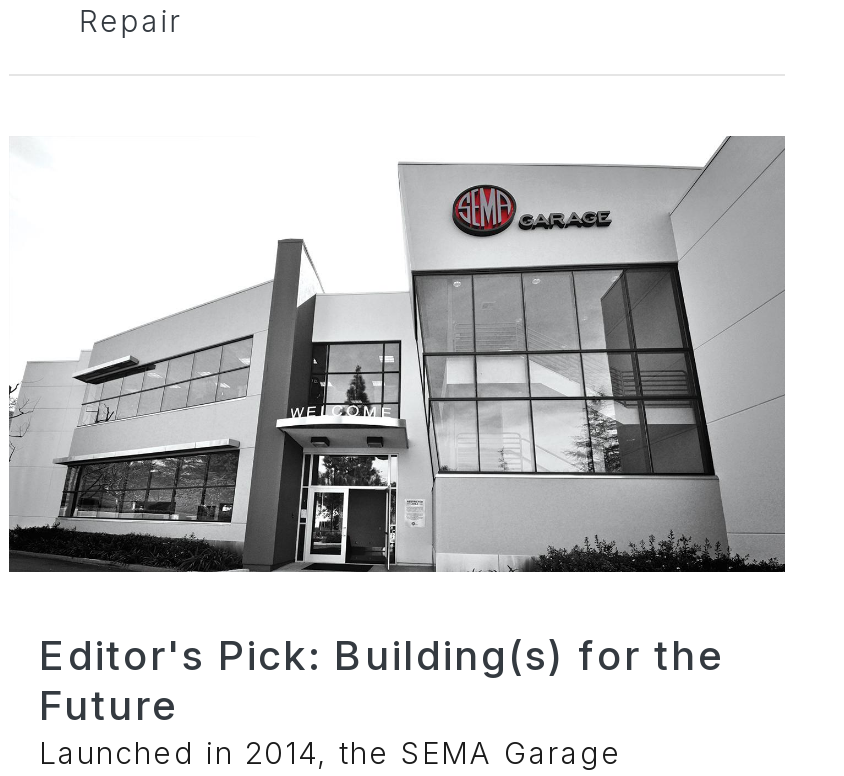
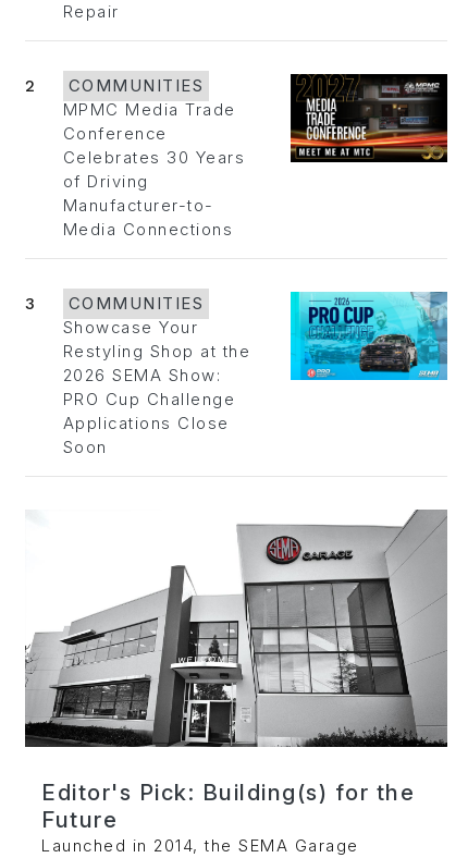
+ 2
+ COMMUNITIES
+ MPMC Media Trade
+ Conference
+ Celebrates 30 Years
+ of Driving
+ Manufacturer-to-
+ Media Connections

+ [image]
+ 3
+ COMMUNITIES
+ Showcase Your
+ Restyling Shop at the
+ 2026 SEMA Show:
+ PRO Cup Challenge
+ Applications Close
+ Soon

+ [image]
